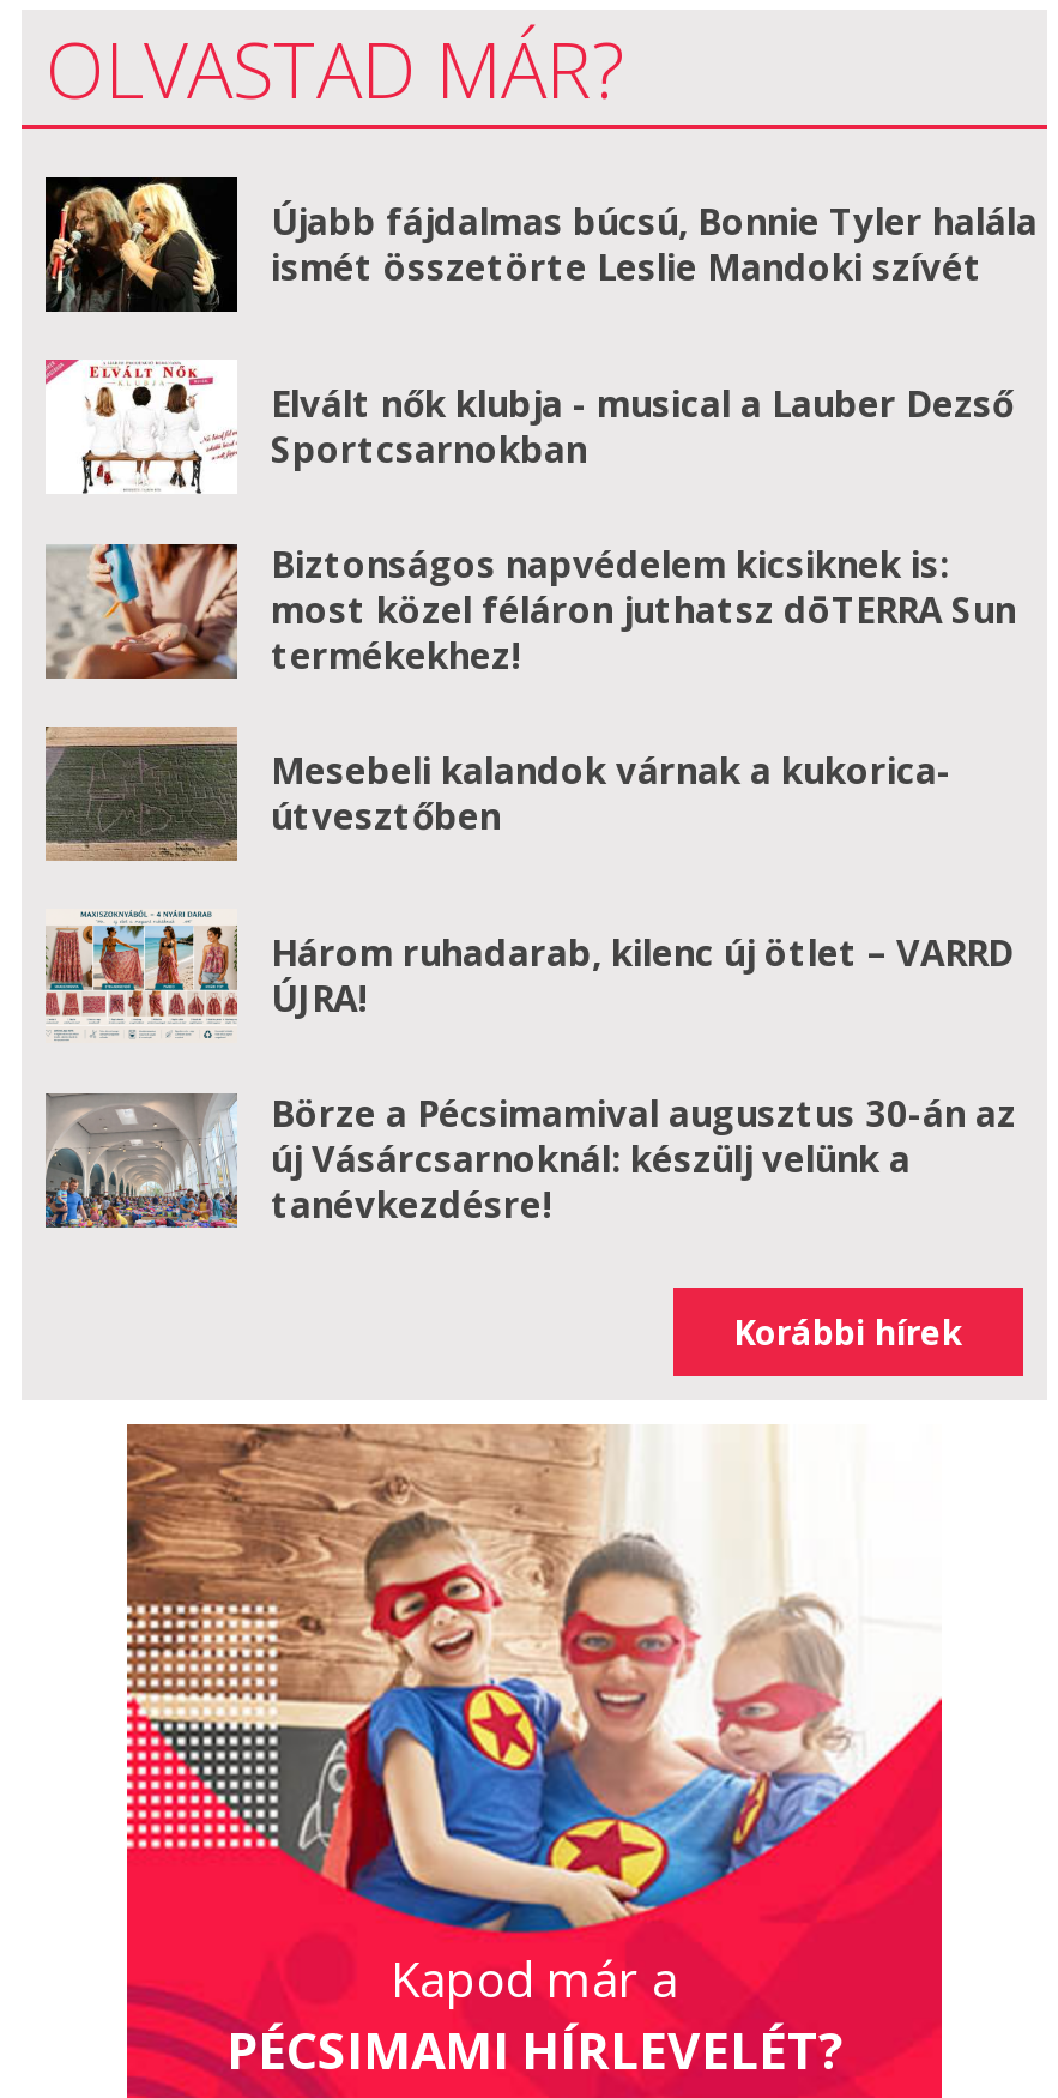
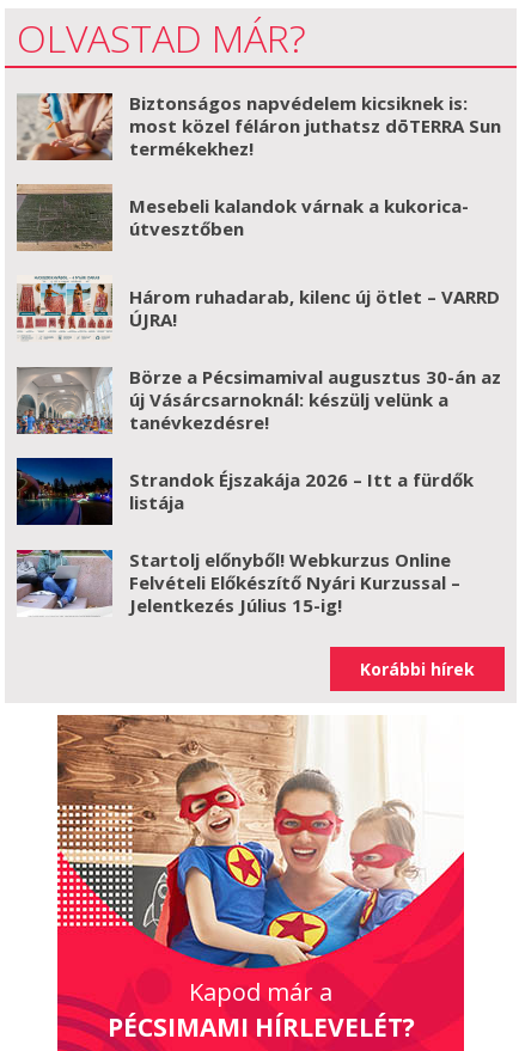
- [image]
- Újabb fájdalmas búcsú, Bonnie Tyler halála
- ismét összetörte Leslie Mandoki szívét
- Elvált nők klubja - musical a Lauber Dezső
- Sportcsarnokban

- [image]

moved up: [image] | Biztonságos napvédelem kicsiknek is: | most közel féláron juthatsz dōTERRA Sun | ... | új Vásárcsarnoknál: készülj velünk a | tanévkezdésre!

+ [image]
+ Strandok Éjszakája 2026 – Itt a fürdők
+ listája
+ Startolj előnyből! Webkurzus Online
+ Felvételi Előkészítő Nyári Kurzussal –
+ Jelentkezés Július 15-ig!

+ [image]
